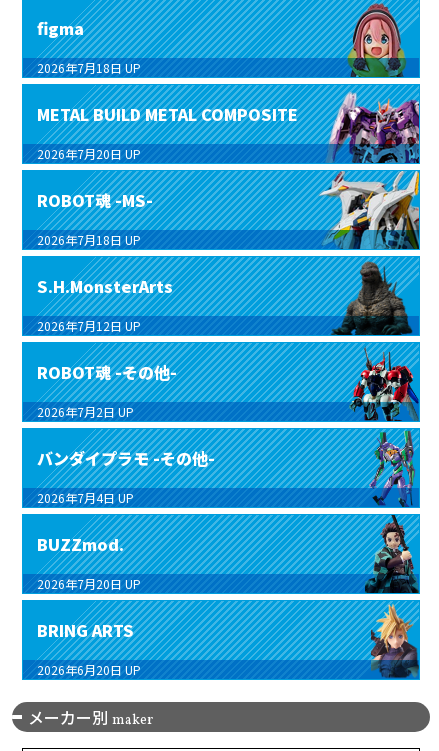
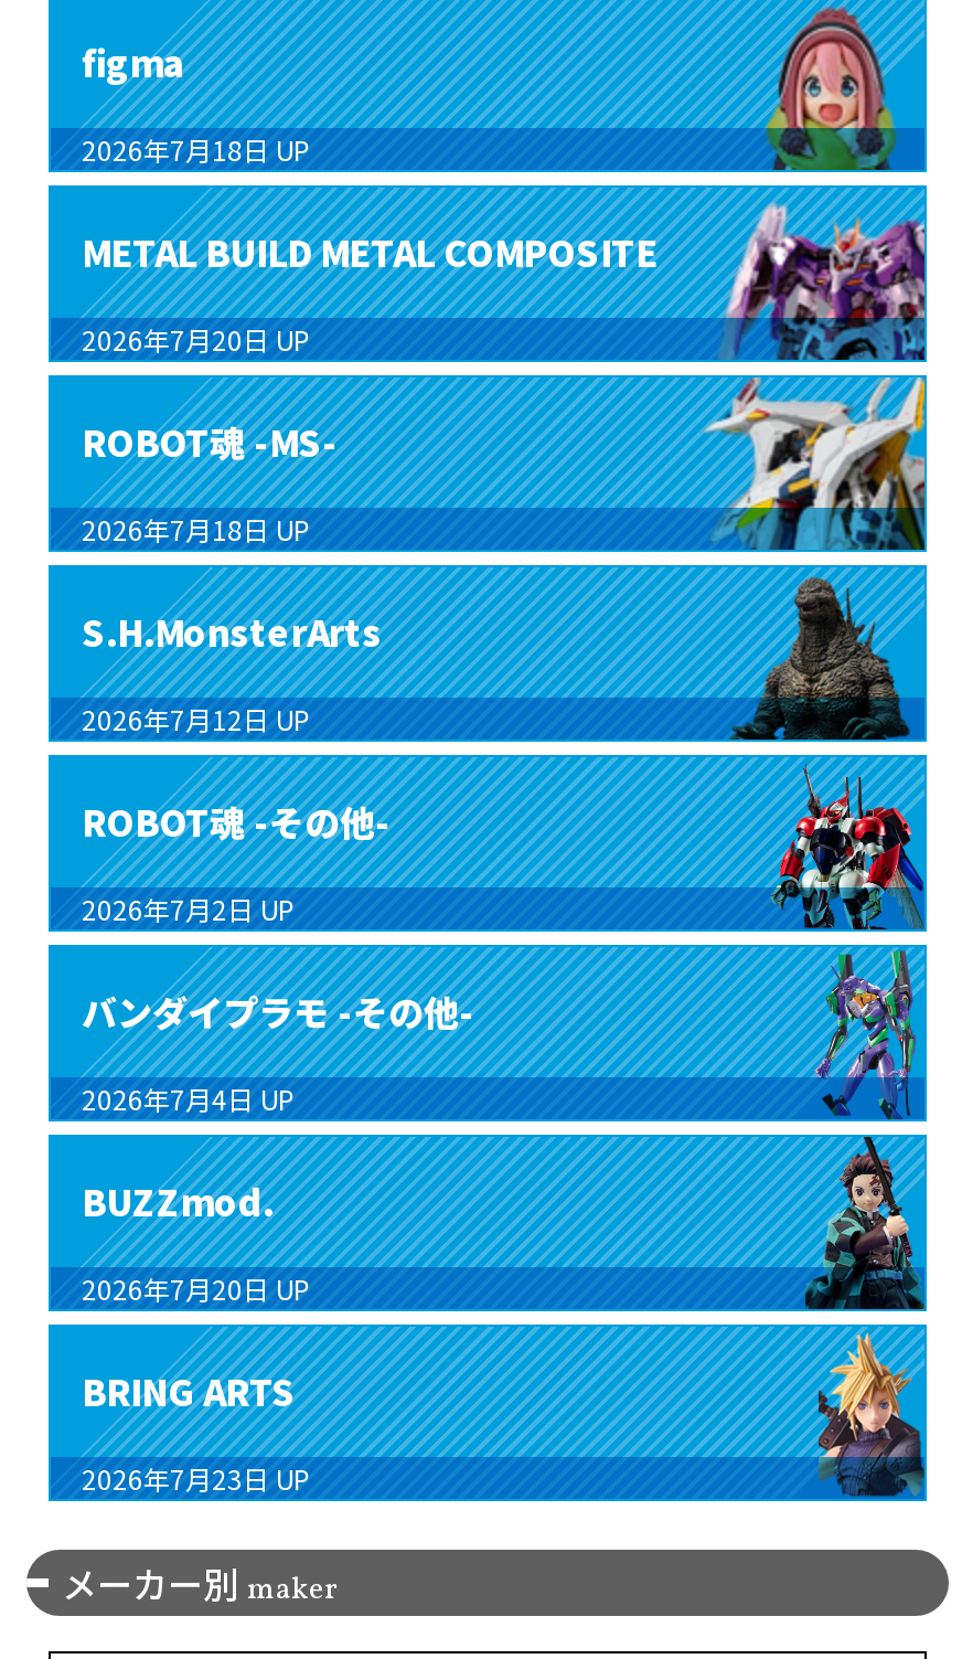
- 2026年6月20日 UP
+ 2026年7月23日 UP
